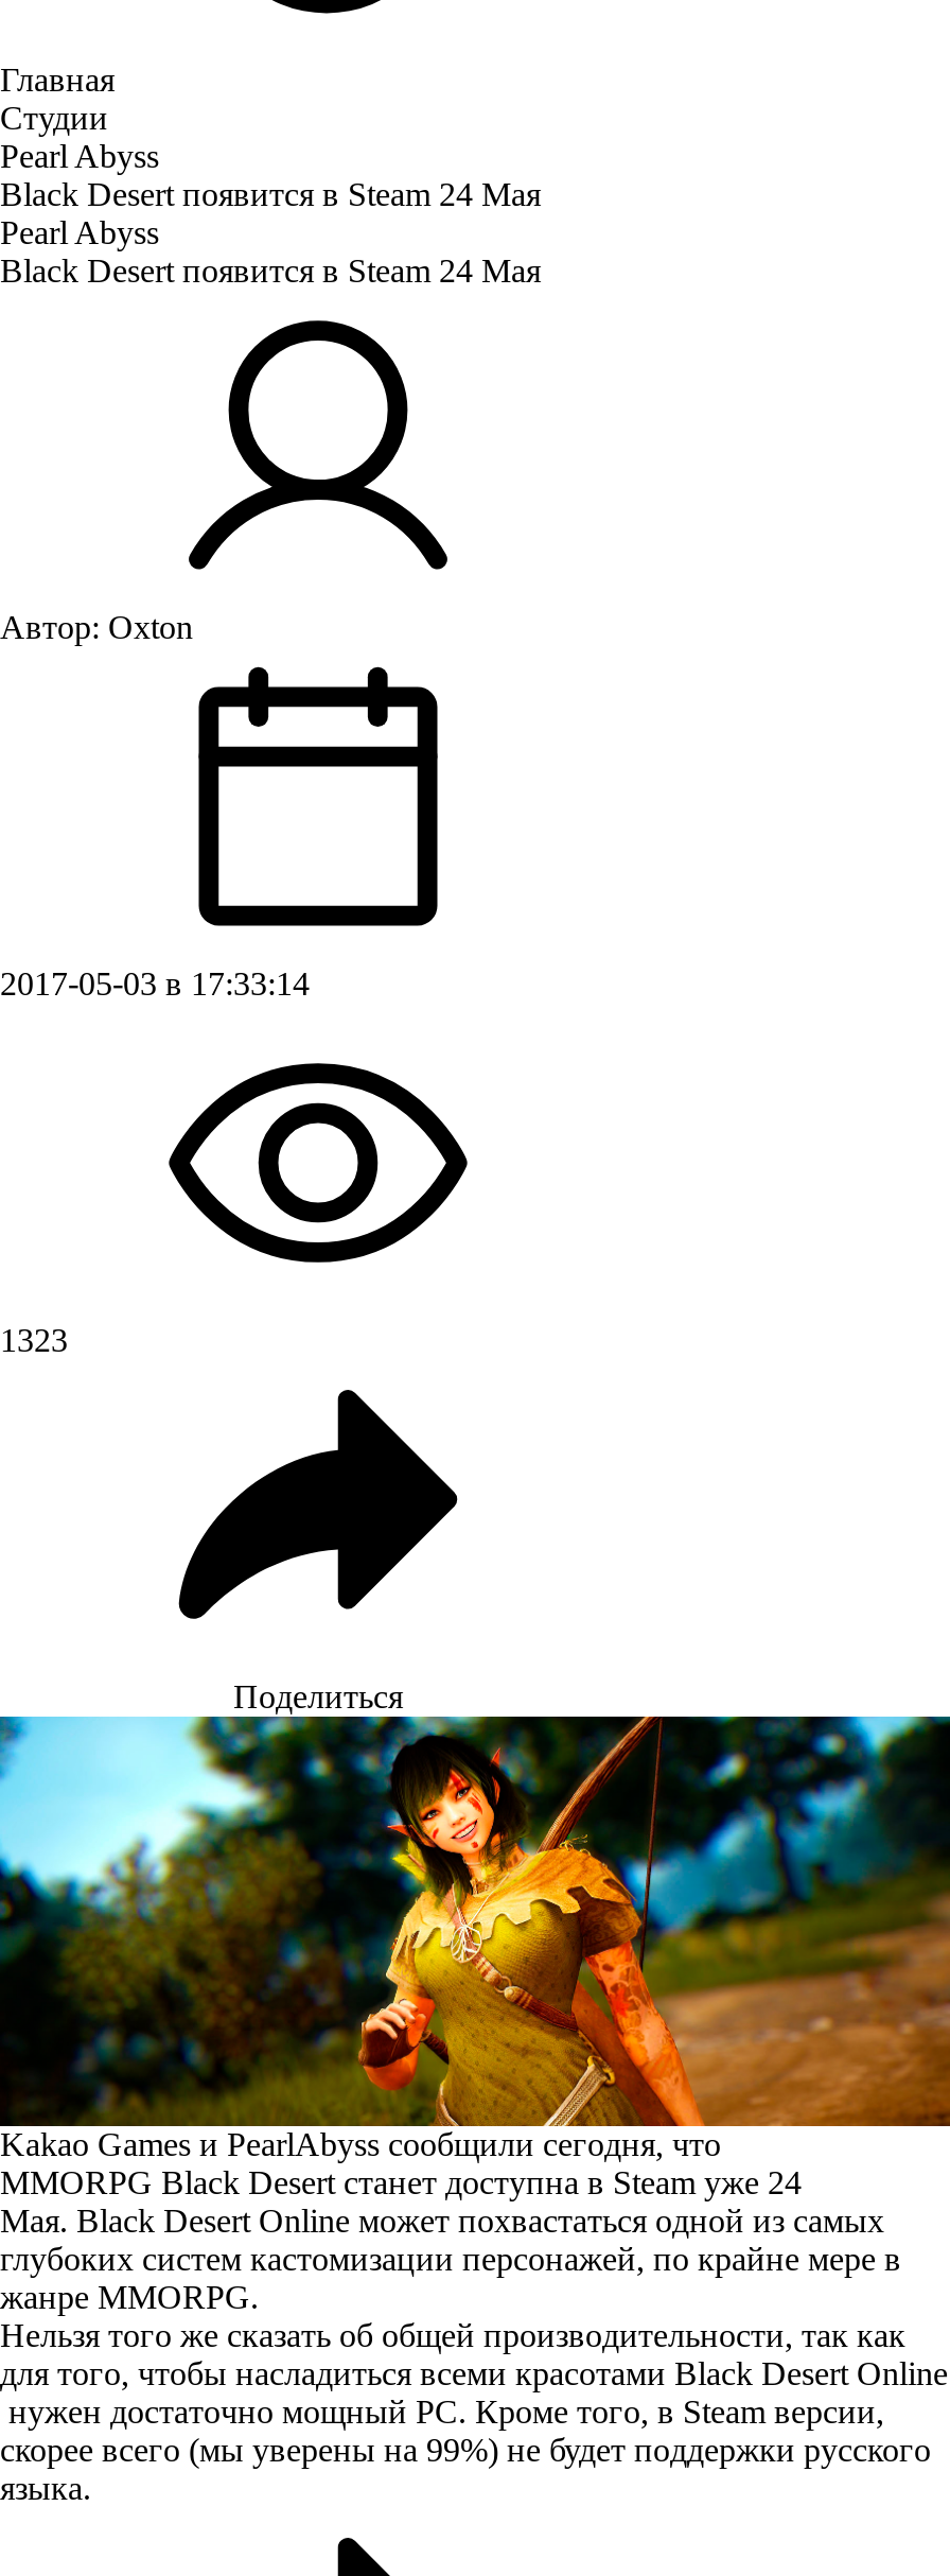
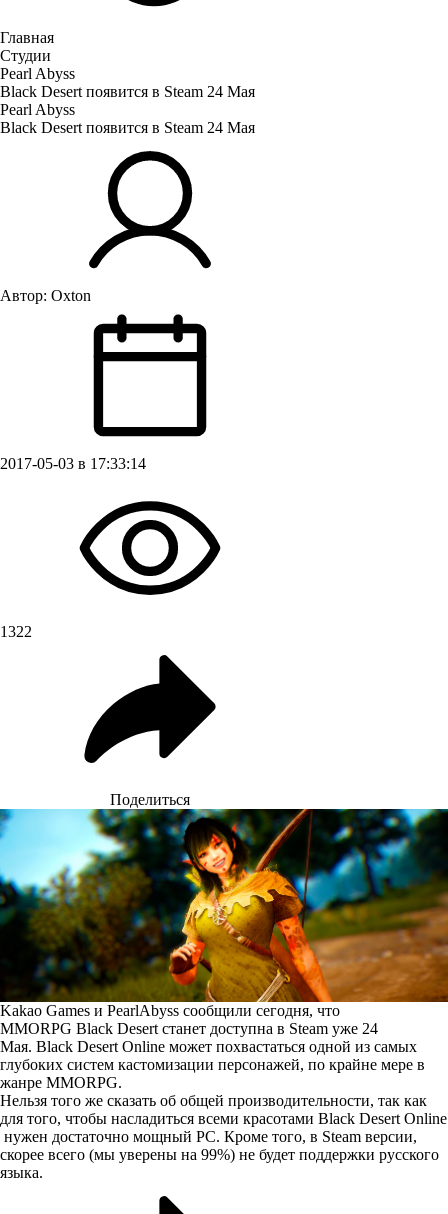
- 1323
+ 1322
